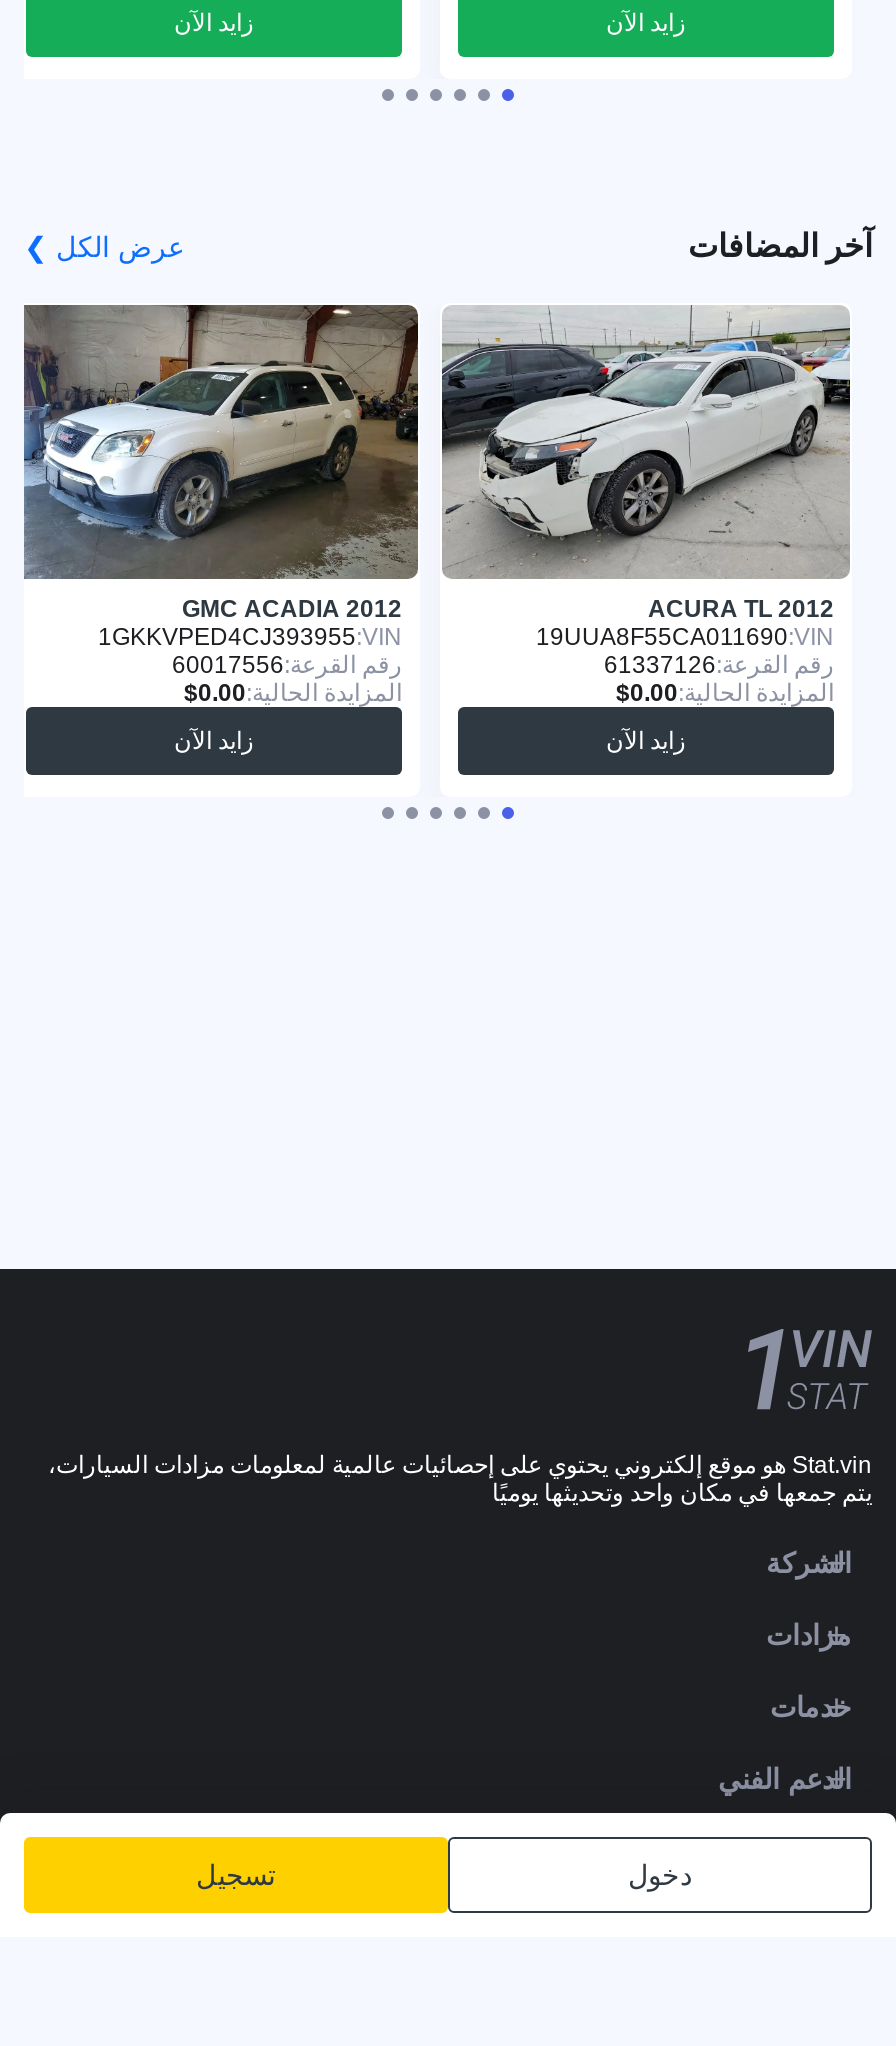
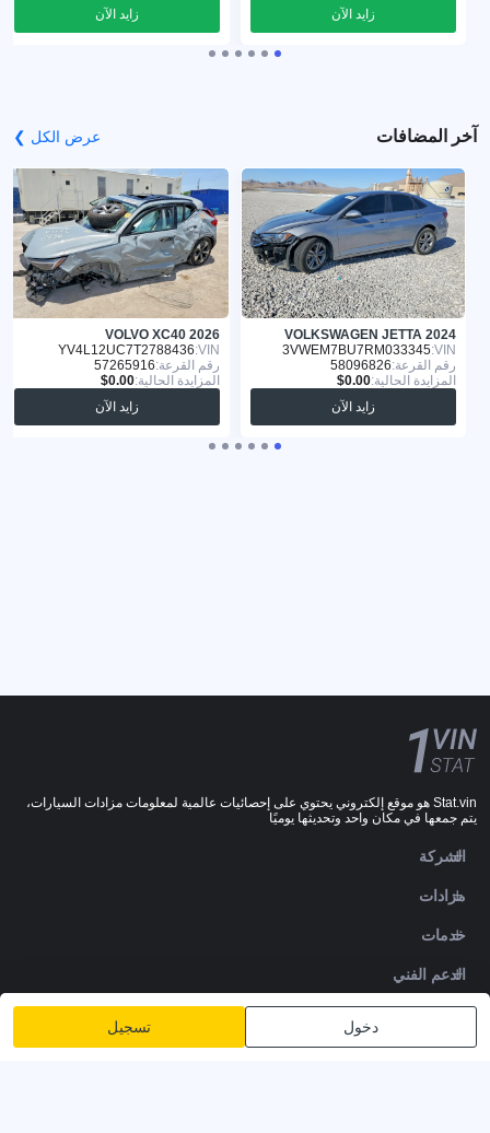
- [image]
- GMC ACADIA 2012
+ [image]
+ VOLVO XC40 2026

- [image]
- ACURA TL 2012
+ [image]
+ VOLKSWAGEN JETTA 2024

- 1GKKVPED4CJ393955
- رقم القرعة:60017556
+ YV4L12UC7T2788436
+ رقم القرعة:57265916

- 19UUA8F55CA011690
- رقم القرعة:61337126
+ 3VWEM7BU7RM033345
+ رقم القرعة:58096826
